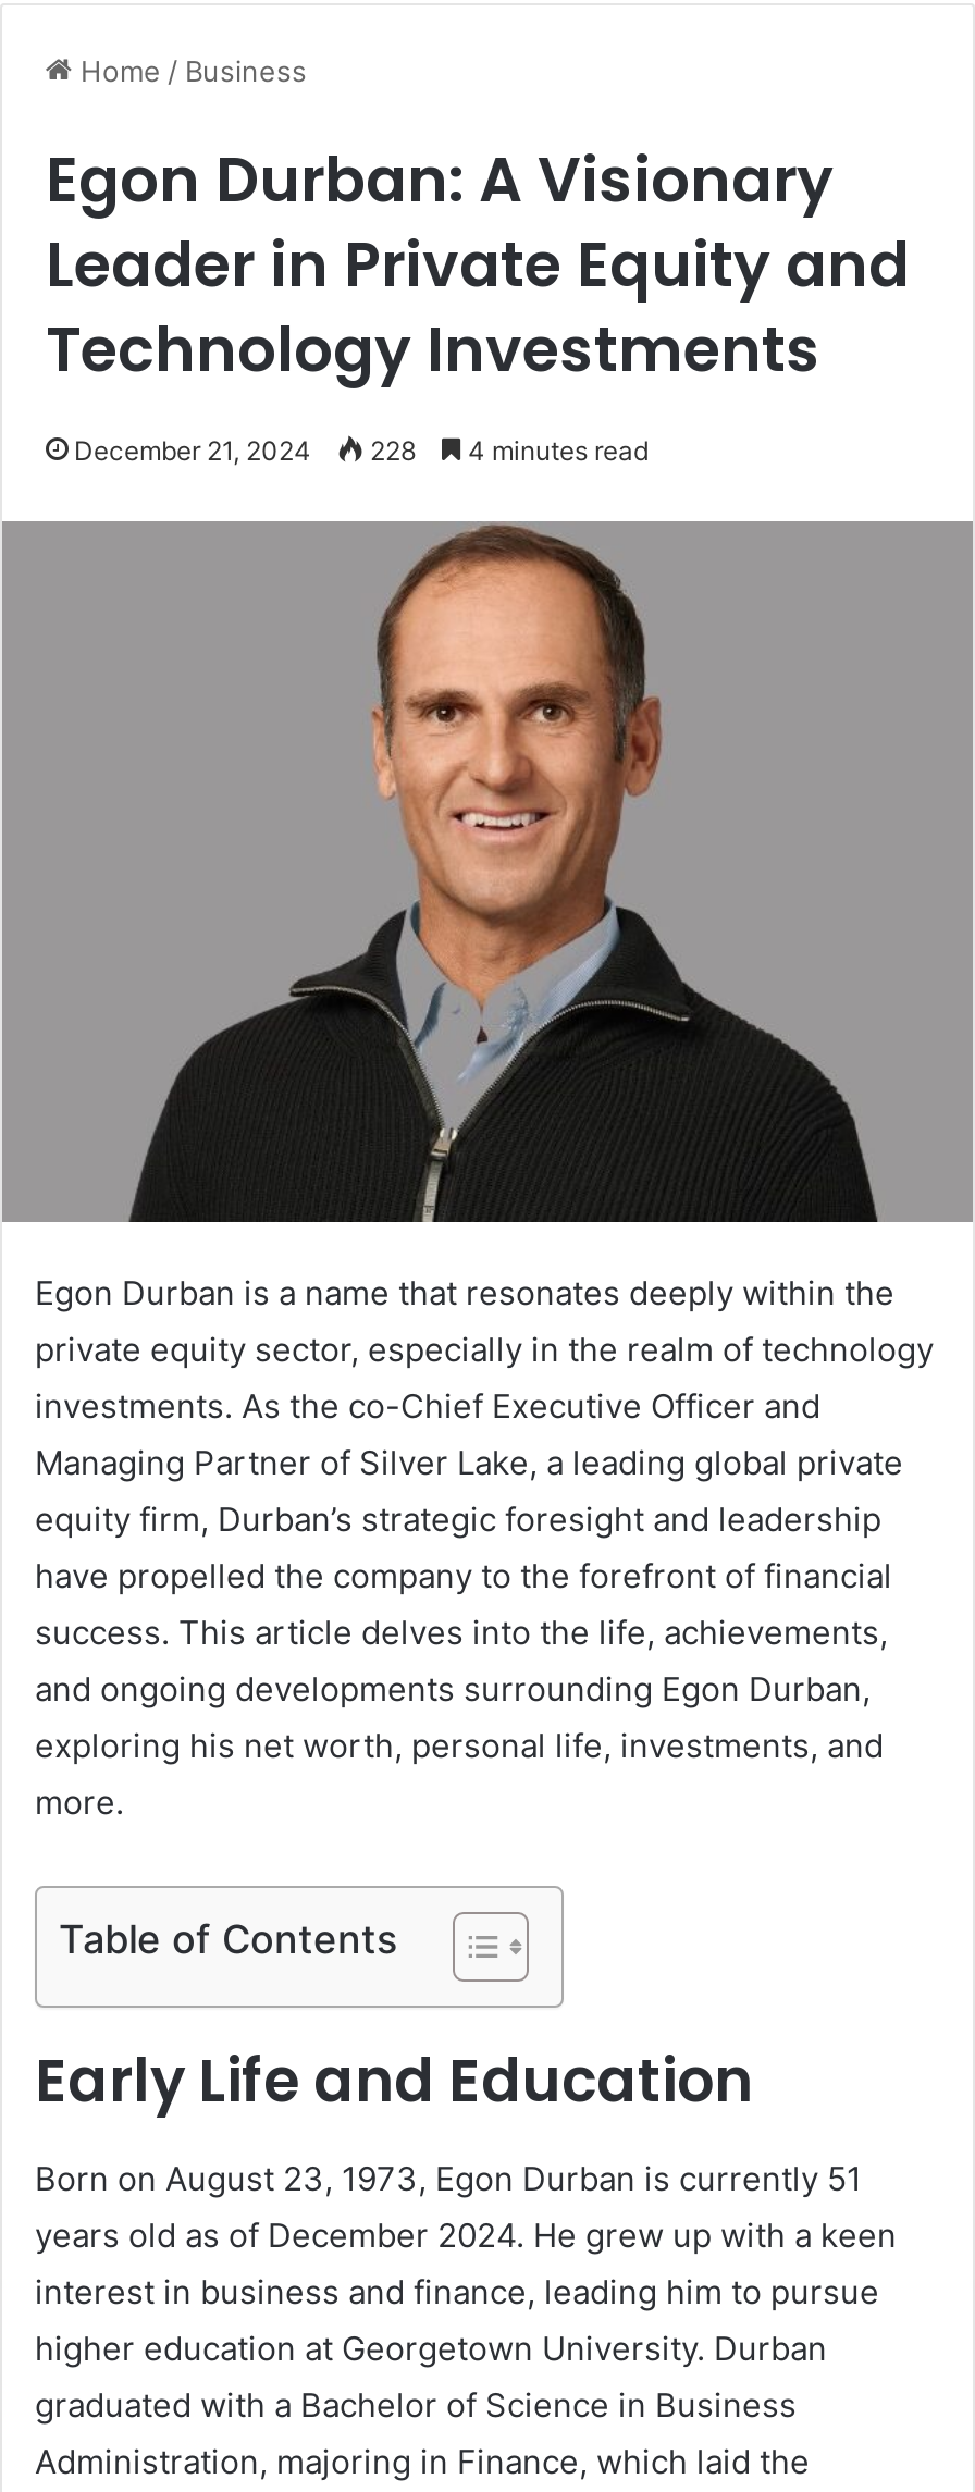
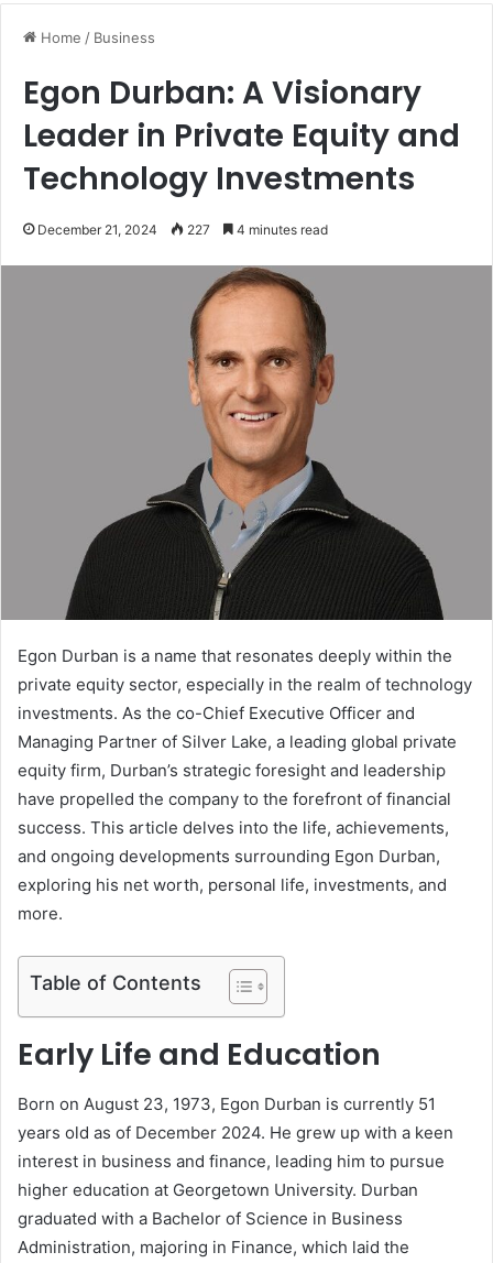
- December 21, 2024 228 4 minutes read
+ December 21, 2024 227 4 minutes read
